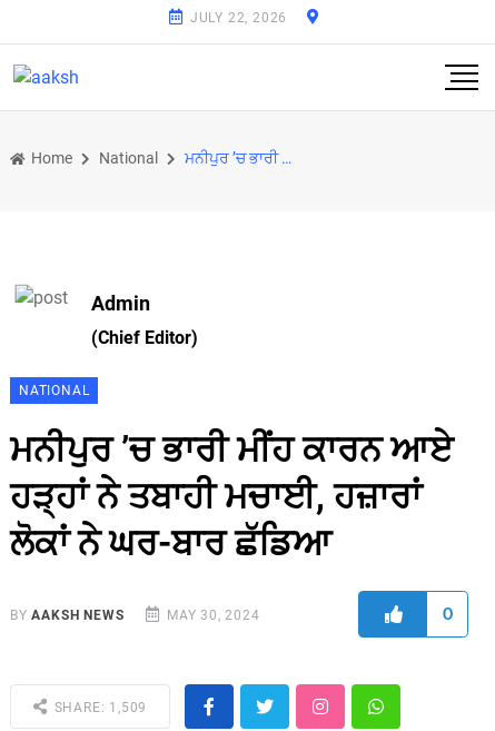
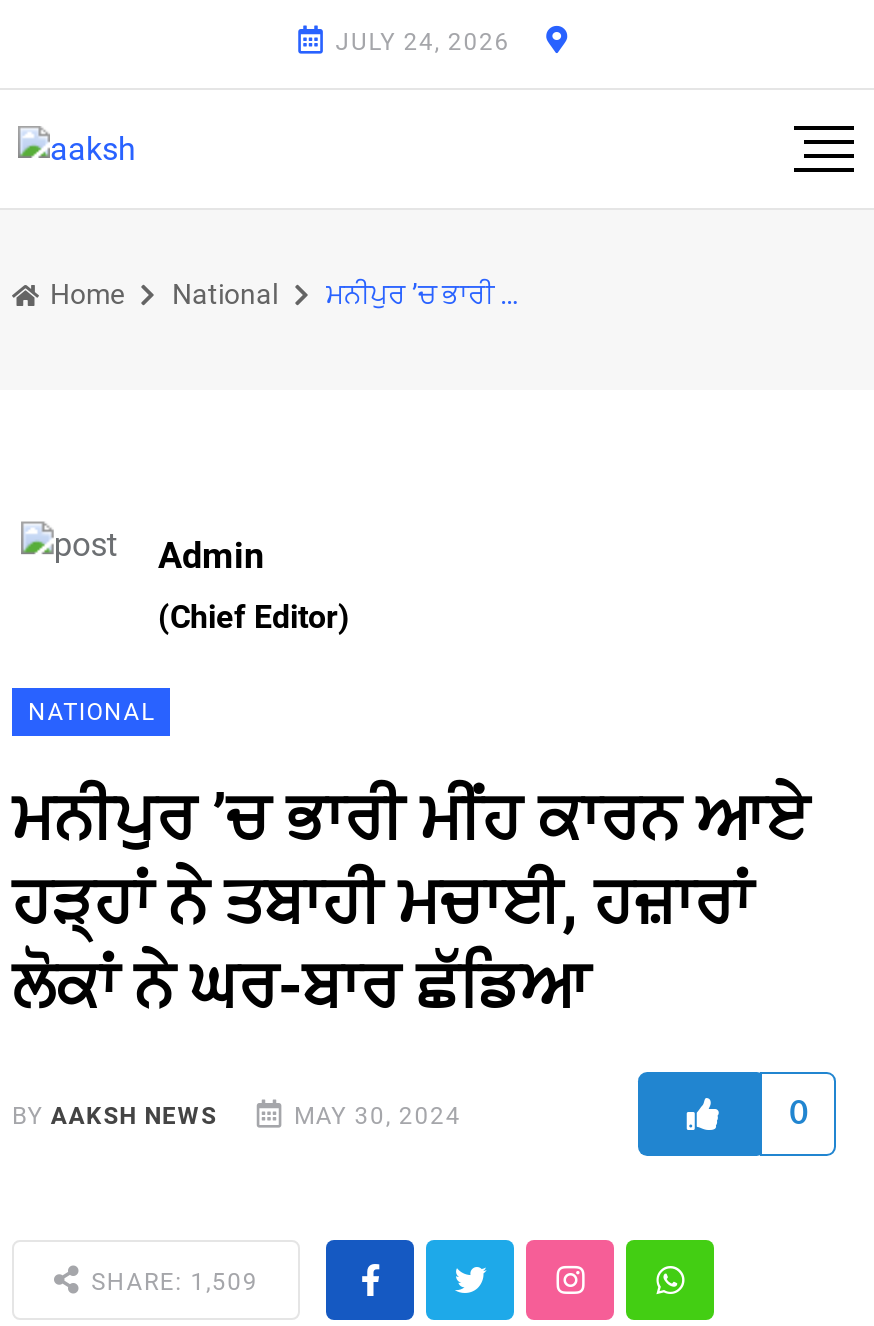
- JULY 22, 2026
+ JULY 24, 2026
